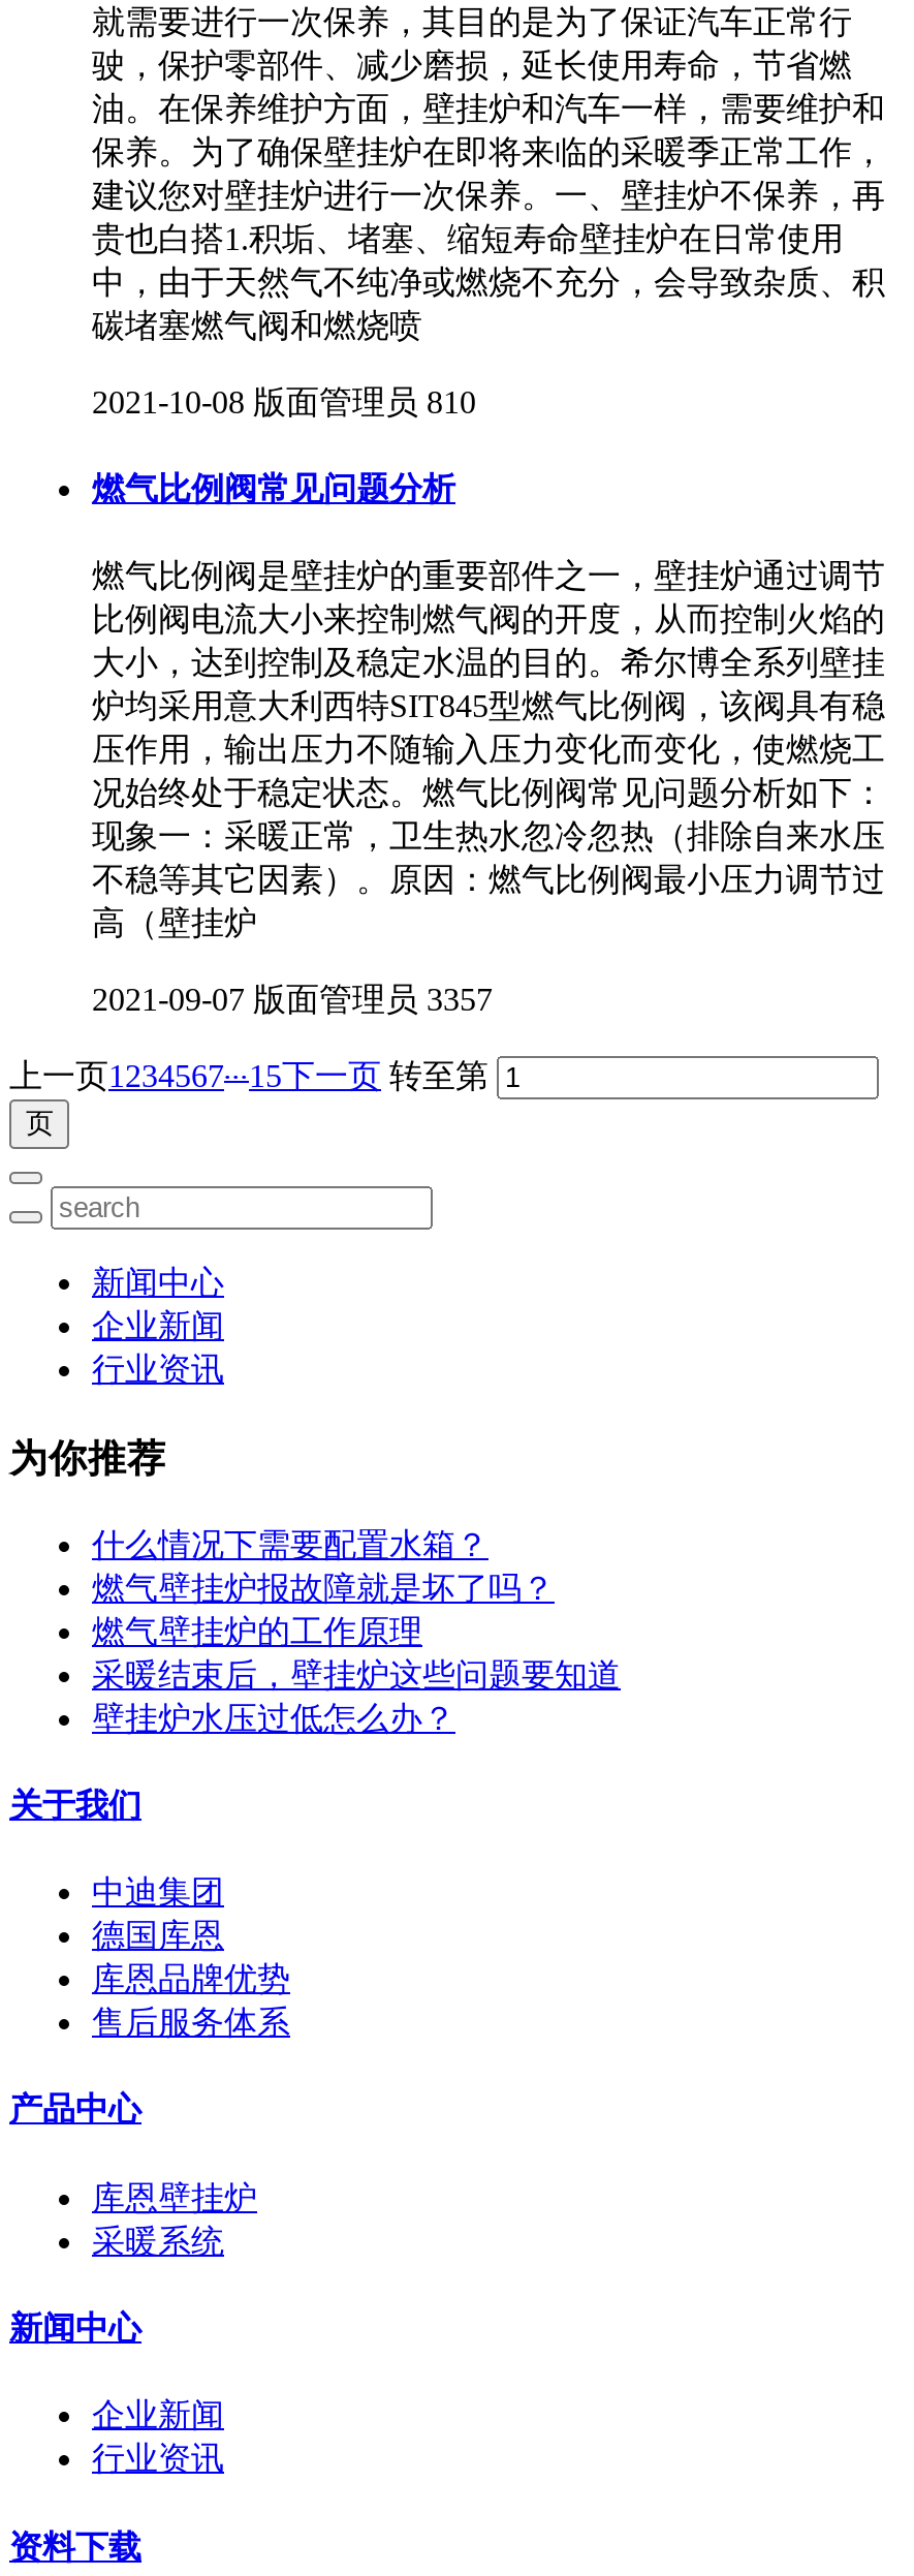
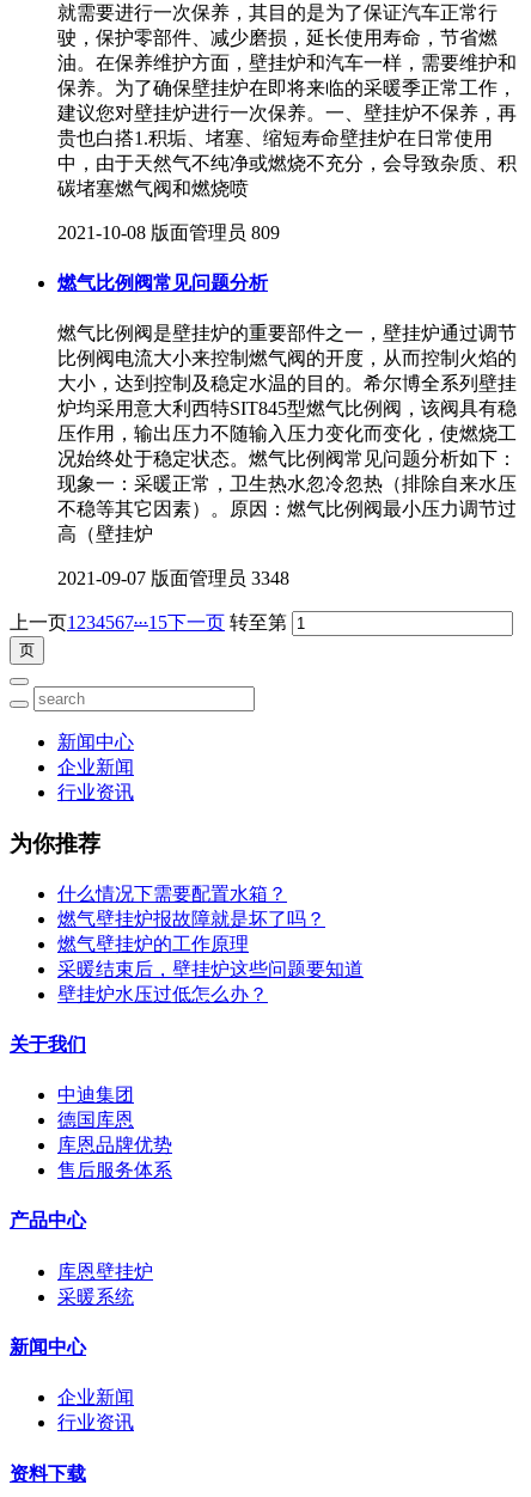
- 2021-10-08 版面管理员 810
+ 2021-10-08 版面管理员 809

- 2021-09-07 版面管理员 3357
+ 2021-09-07 版面管理员 3348
